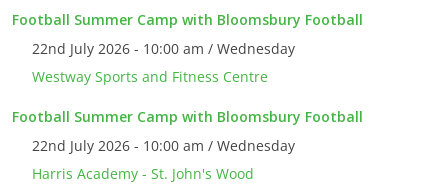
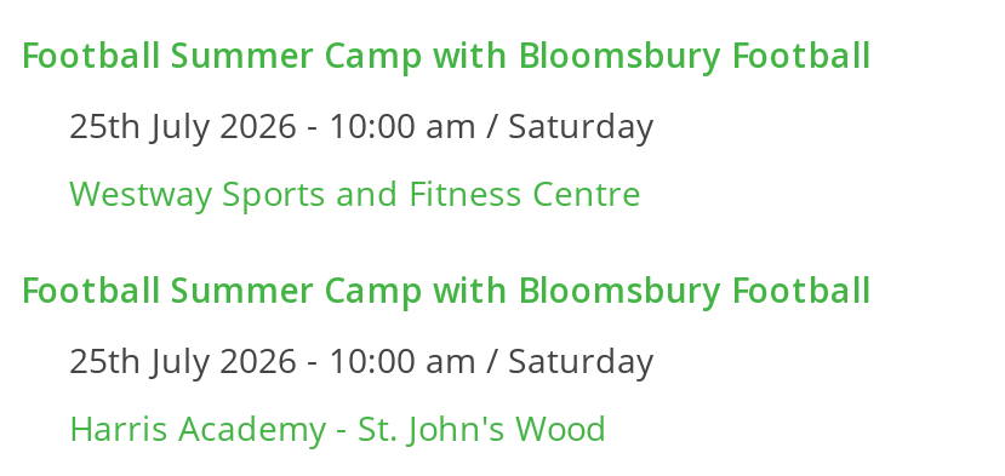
- 22nd July 2026 - 10:00 am / Wednesday
+ 25th July 2026 - 10:00 am / Saturday

- 22nd July 2026 - 10:00 am / Wednesday
+ 25th July 2026 - 10:00 am / Saturday
